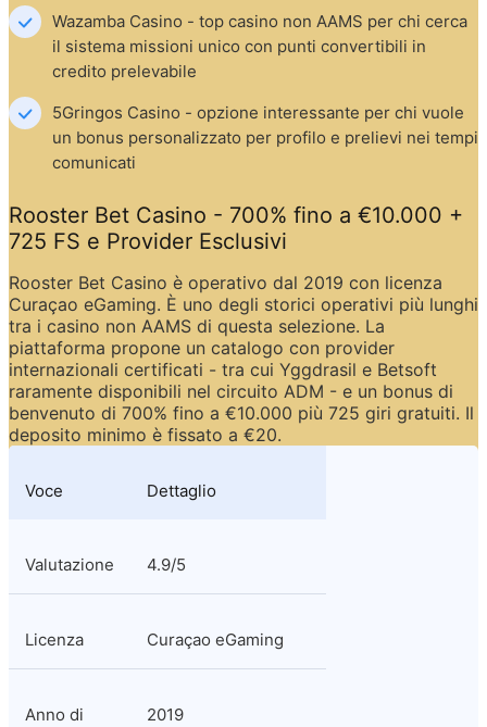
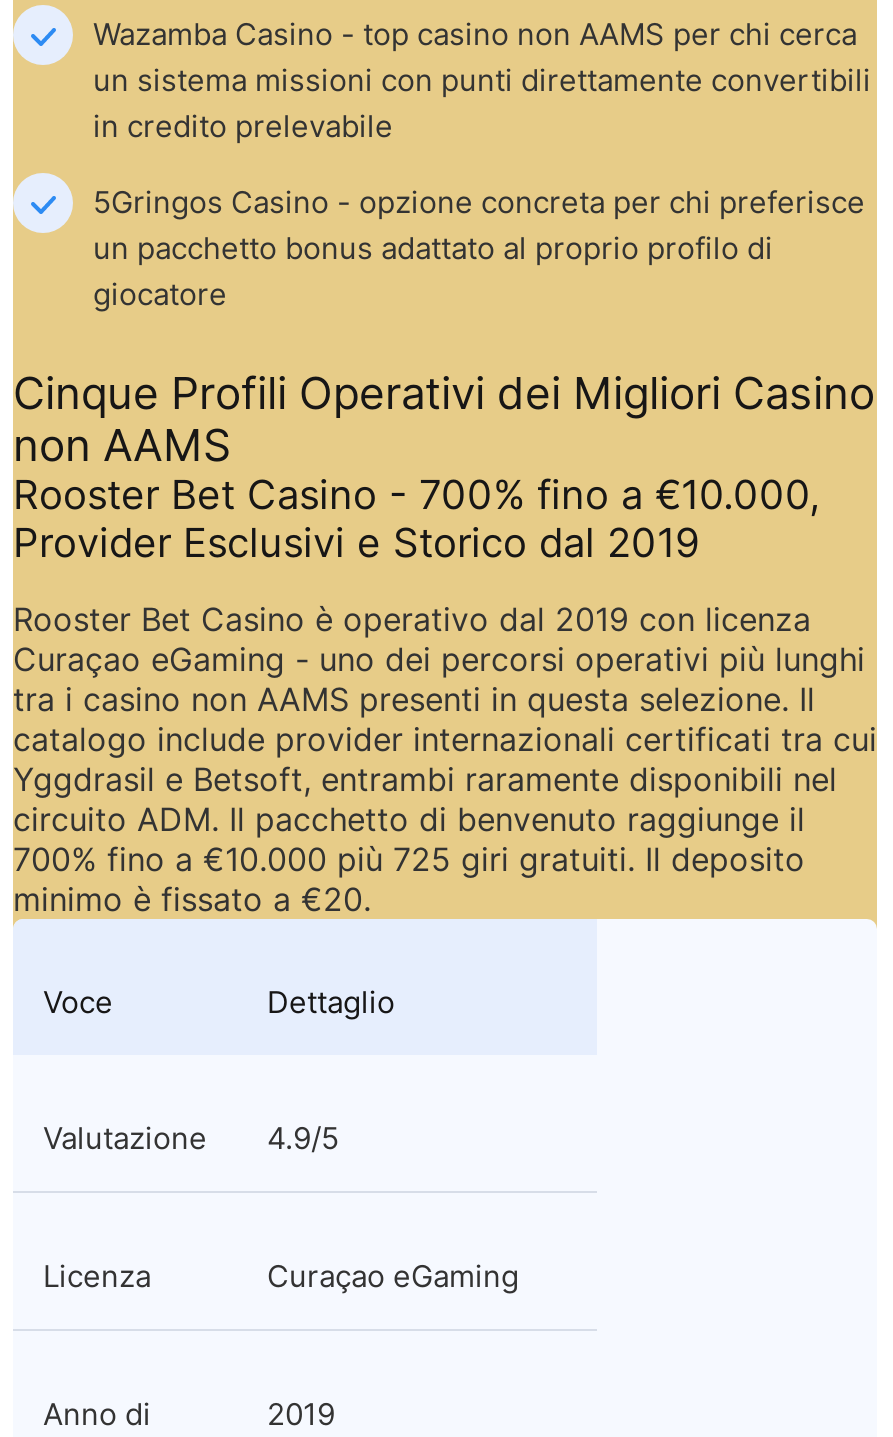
- il sistema missioni unico con punti convertibili in
- credito prelevabile
+ un sistema missioni con punti direttamente convertibili
+ in credito prelevabile

- 5Gringos Casino - opzione interessante per chi vuole
- un bonus personalizzato per profilo e prelievi nei tempi
- comunicati
+ 5Gringos Casino - opzione concreta per chi preferisce
+ un pacchetto bonus adattato al proprio profilo di
+ giocatore

- Rooster Bet Casino - 700% fino a €10.000 +
- 725 FS e Provider Esclusivi
+ Cinque Profili Operativi dei Migliori Casino
+ non AAMS
+ Rooster Bet Casino - 700% fino a €10.000,
+ Provider Esclusivi e Storico dal 2019

- Curaçao eGaming. È uno degli storici operativi più lunghi
- tra i casino non AAMS di questa selezione. La
- piattaforma propone un catalogo con provider
- internazionali certificati - tra cui Yggdrasil e Betsoft
- raramente disponibili nel circuito ADM - e un bonus di
- benvenuto di 700% fino a €10.000 più 725 giri gratuiti. Il
- deposito minimo è fissato a €20.
+ Curaçao eGaming - uno dei percorsi operativi più lunghi
+ tra i casino non AAMS presenti in questa selezione. Il
+ catalogo include provider internazionali certificati tra cui
+ Yggdrasil e Betsoft, entrambi raramente disponibili nel
+ circuito ADM. Il pacchetto di benvenuto raggiunge il
+ 700% fino a €10.000 più 725 giri gratuiti. Il deposito
+ minimo è fissato a €20.
